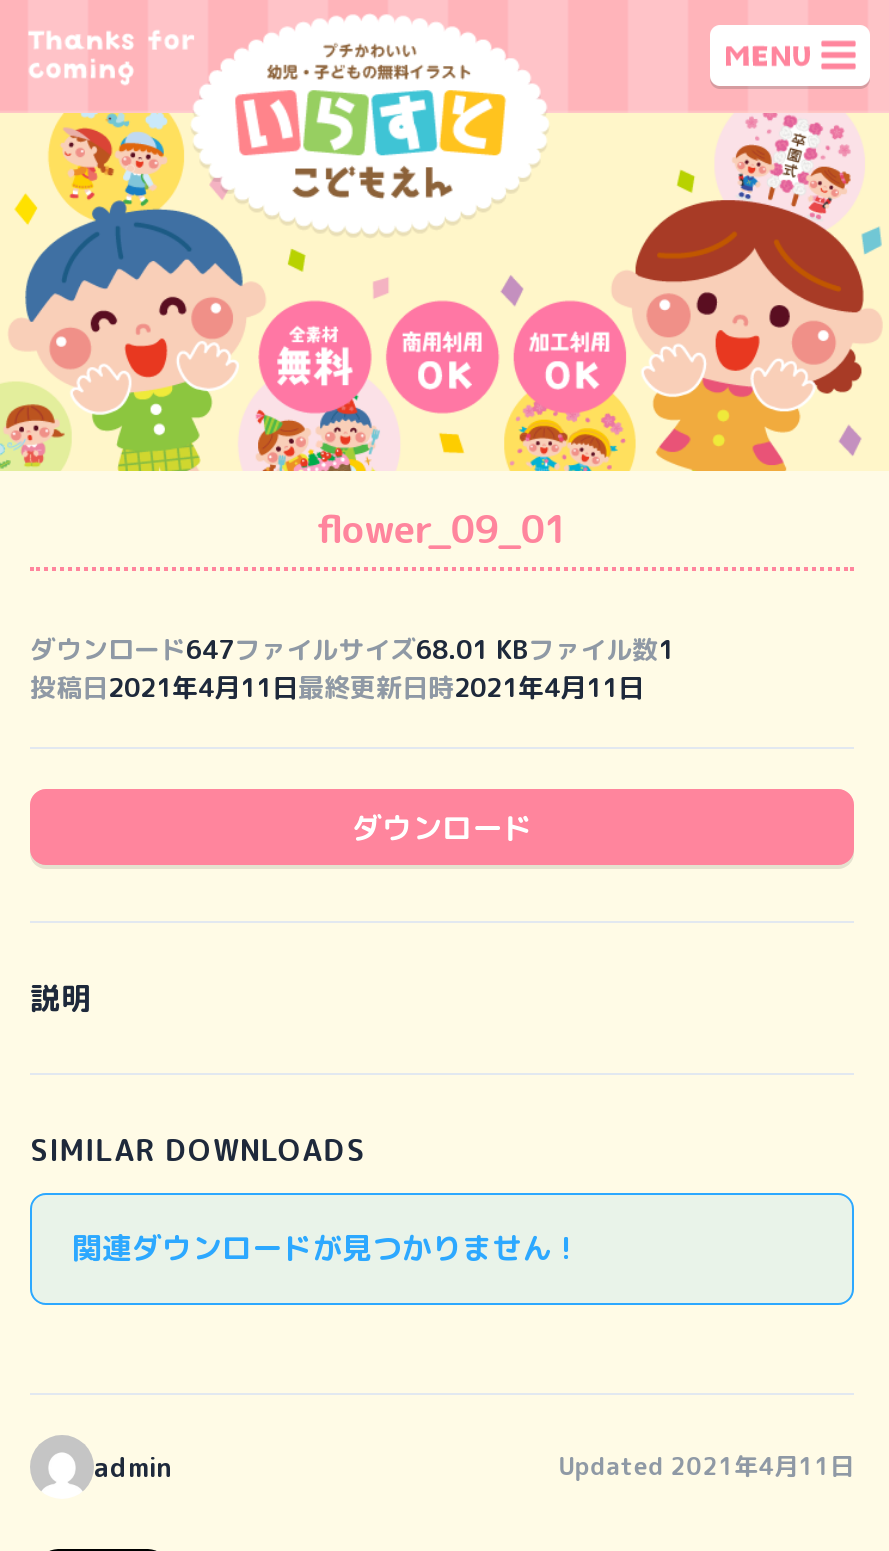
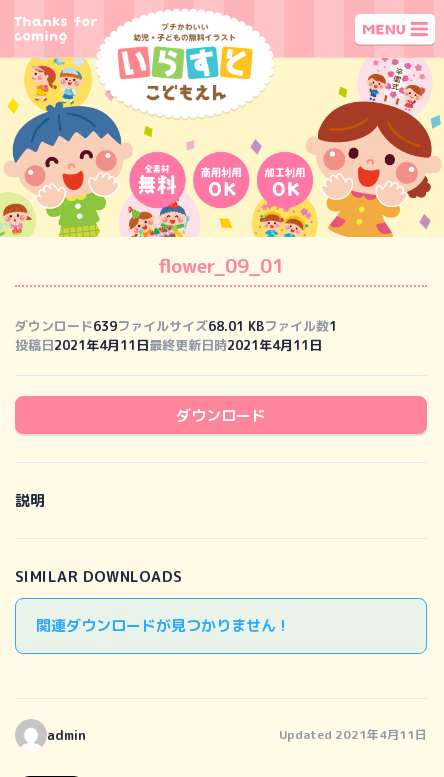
- ダウンロード647ファイルサイズ68.01 KBファイル数1
+ ダウンロード639ファイルサイズ68.01 KBファイル数1
